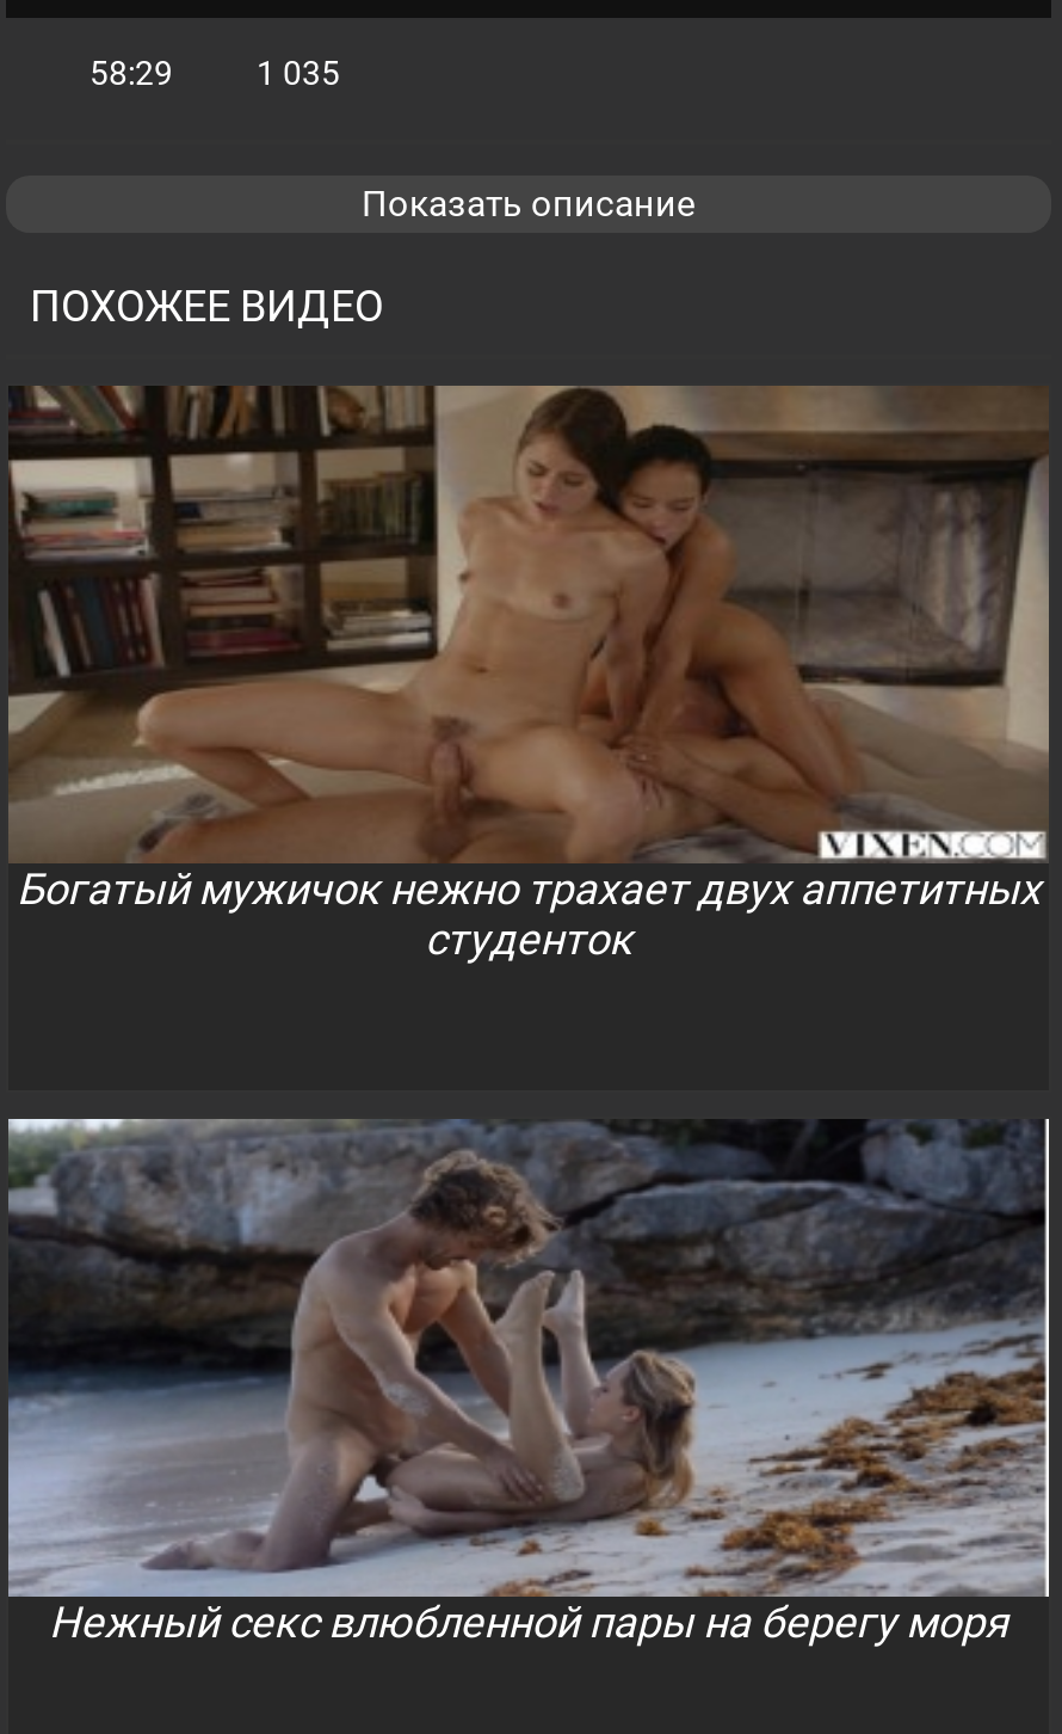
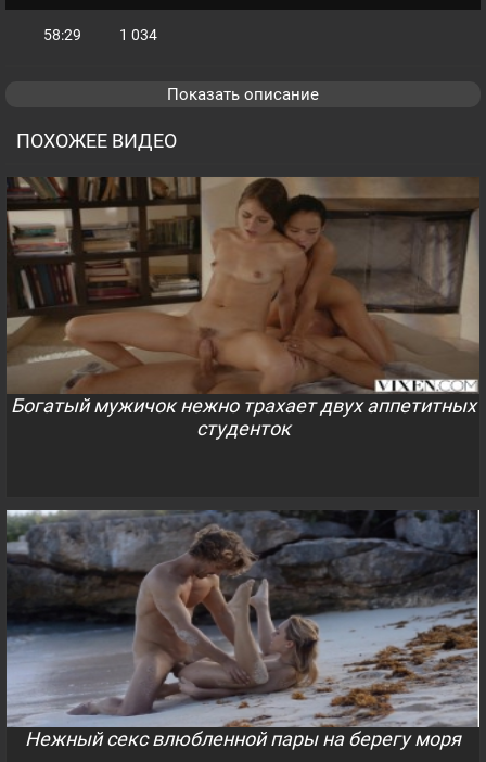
- 1 035
+ 1 034
